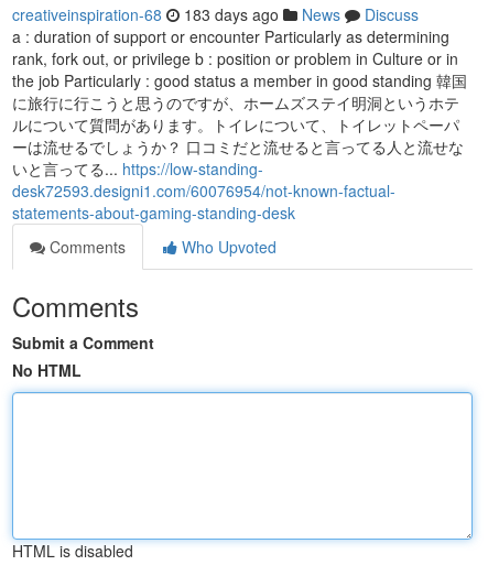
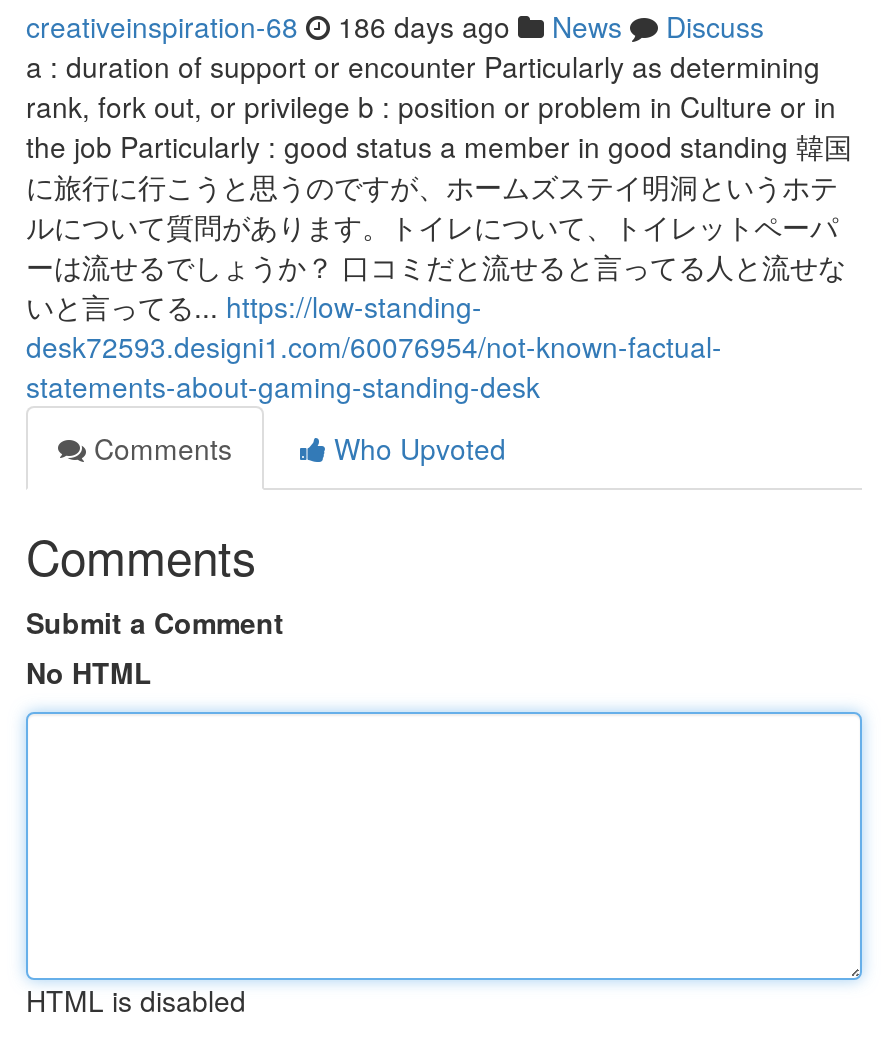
- creativeinspiration-68 183 days ago News Discuss
+ creativeinspiration-68 186 days ago News Discuss
